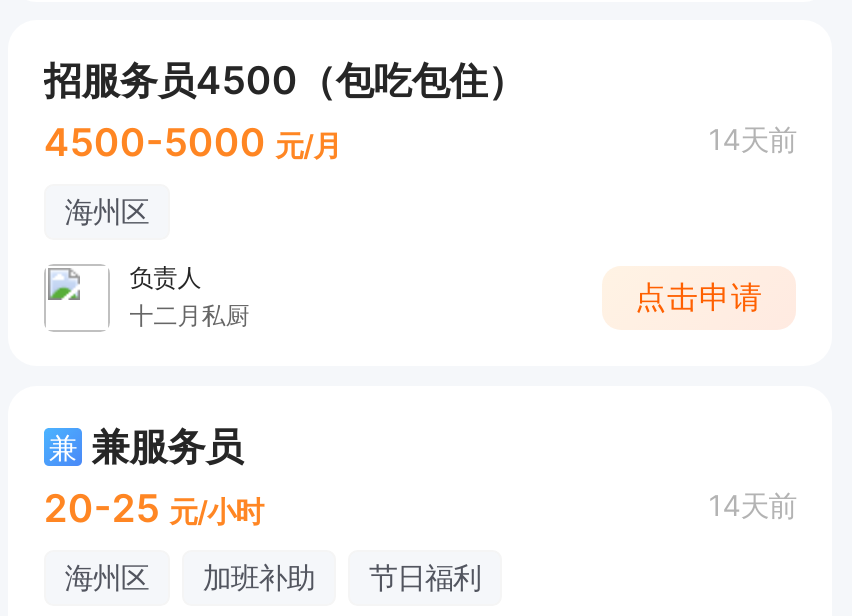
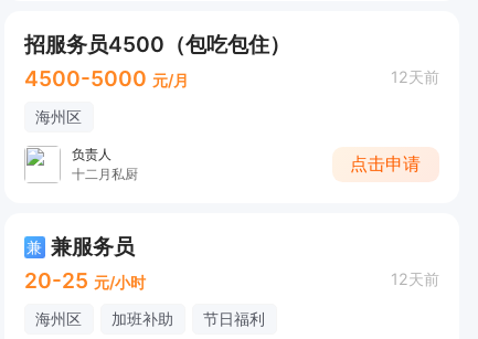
- 14天前
+ 12天前

- 14天前
+ 12天前
